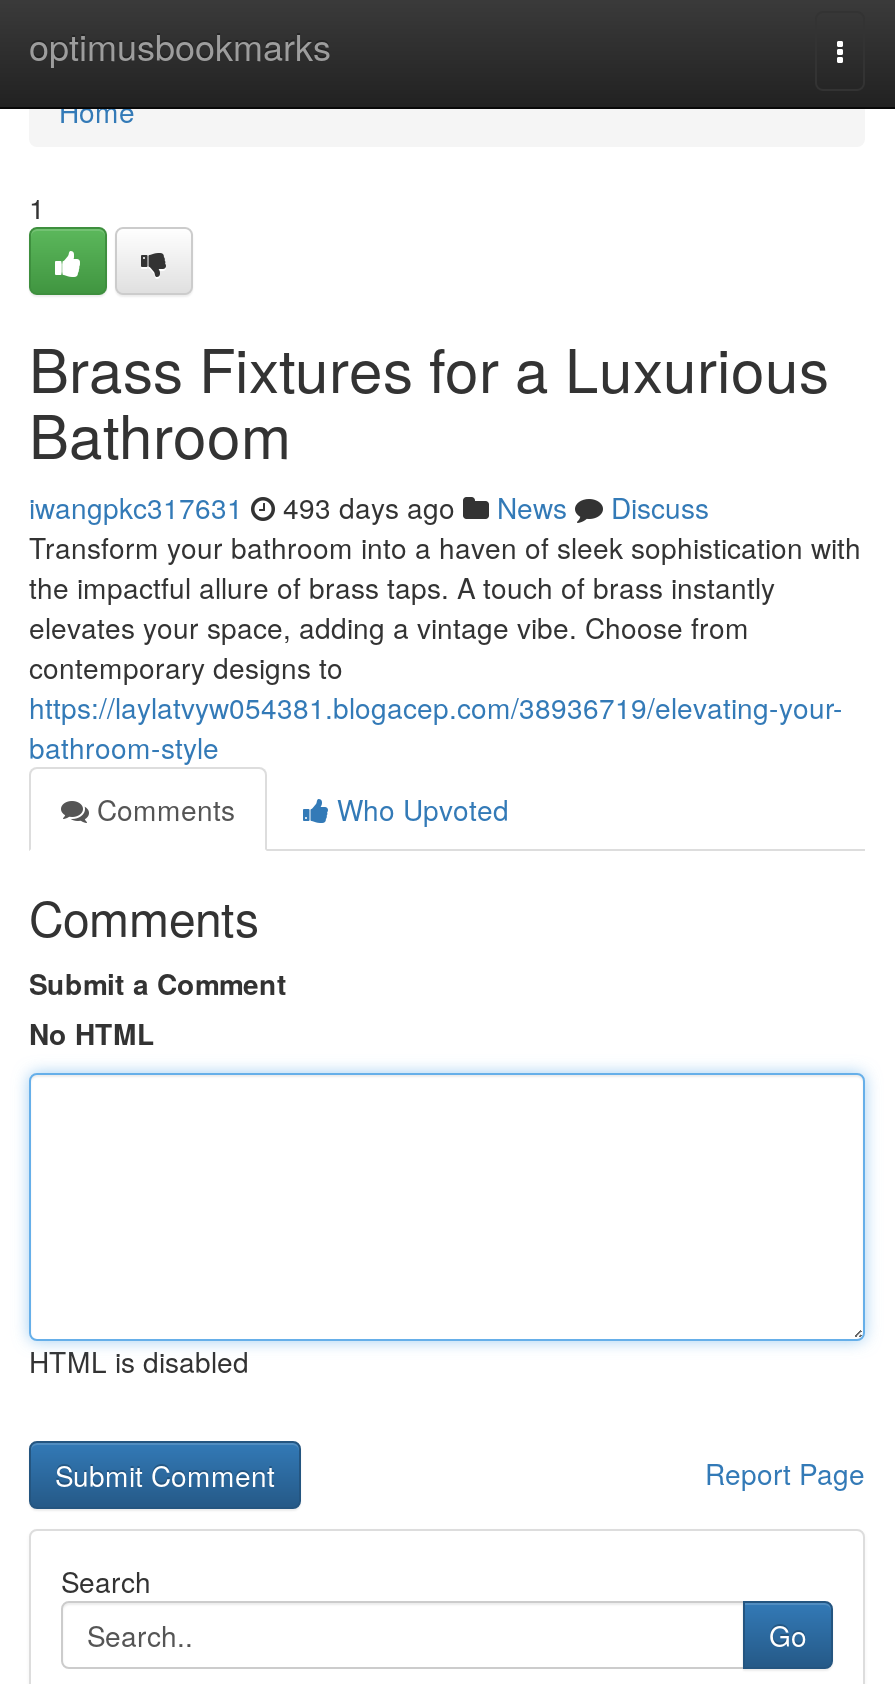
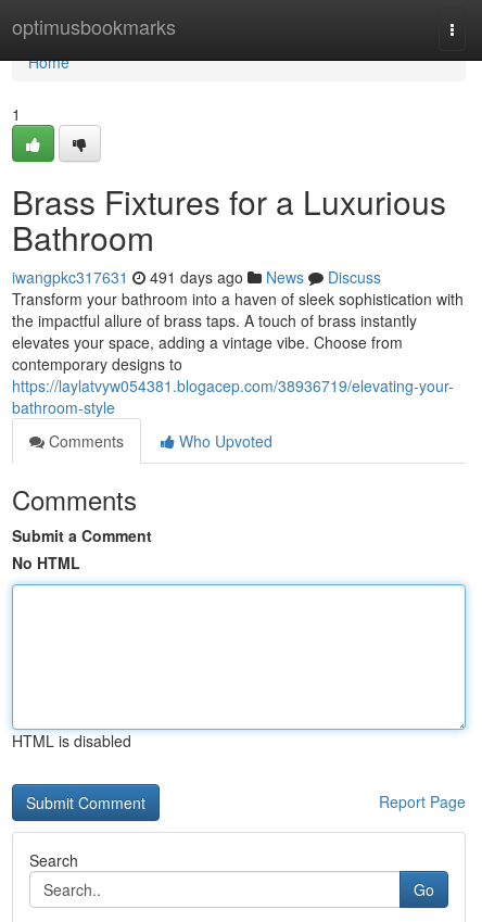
- iwangpkc317631 493 days ago News Discuss
+ iwangpkc317631 491 days ago News Discuss
